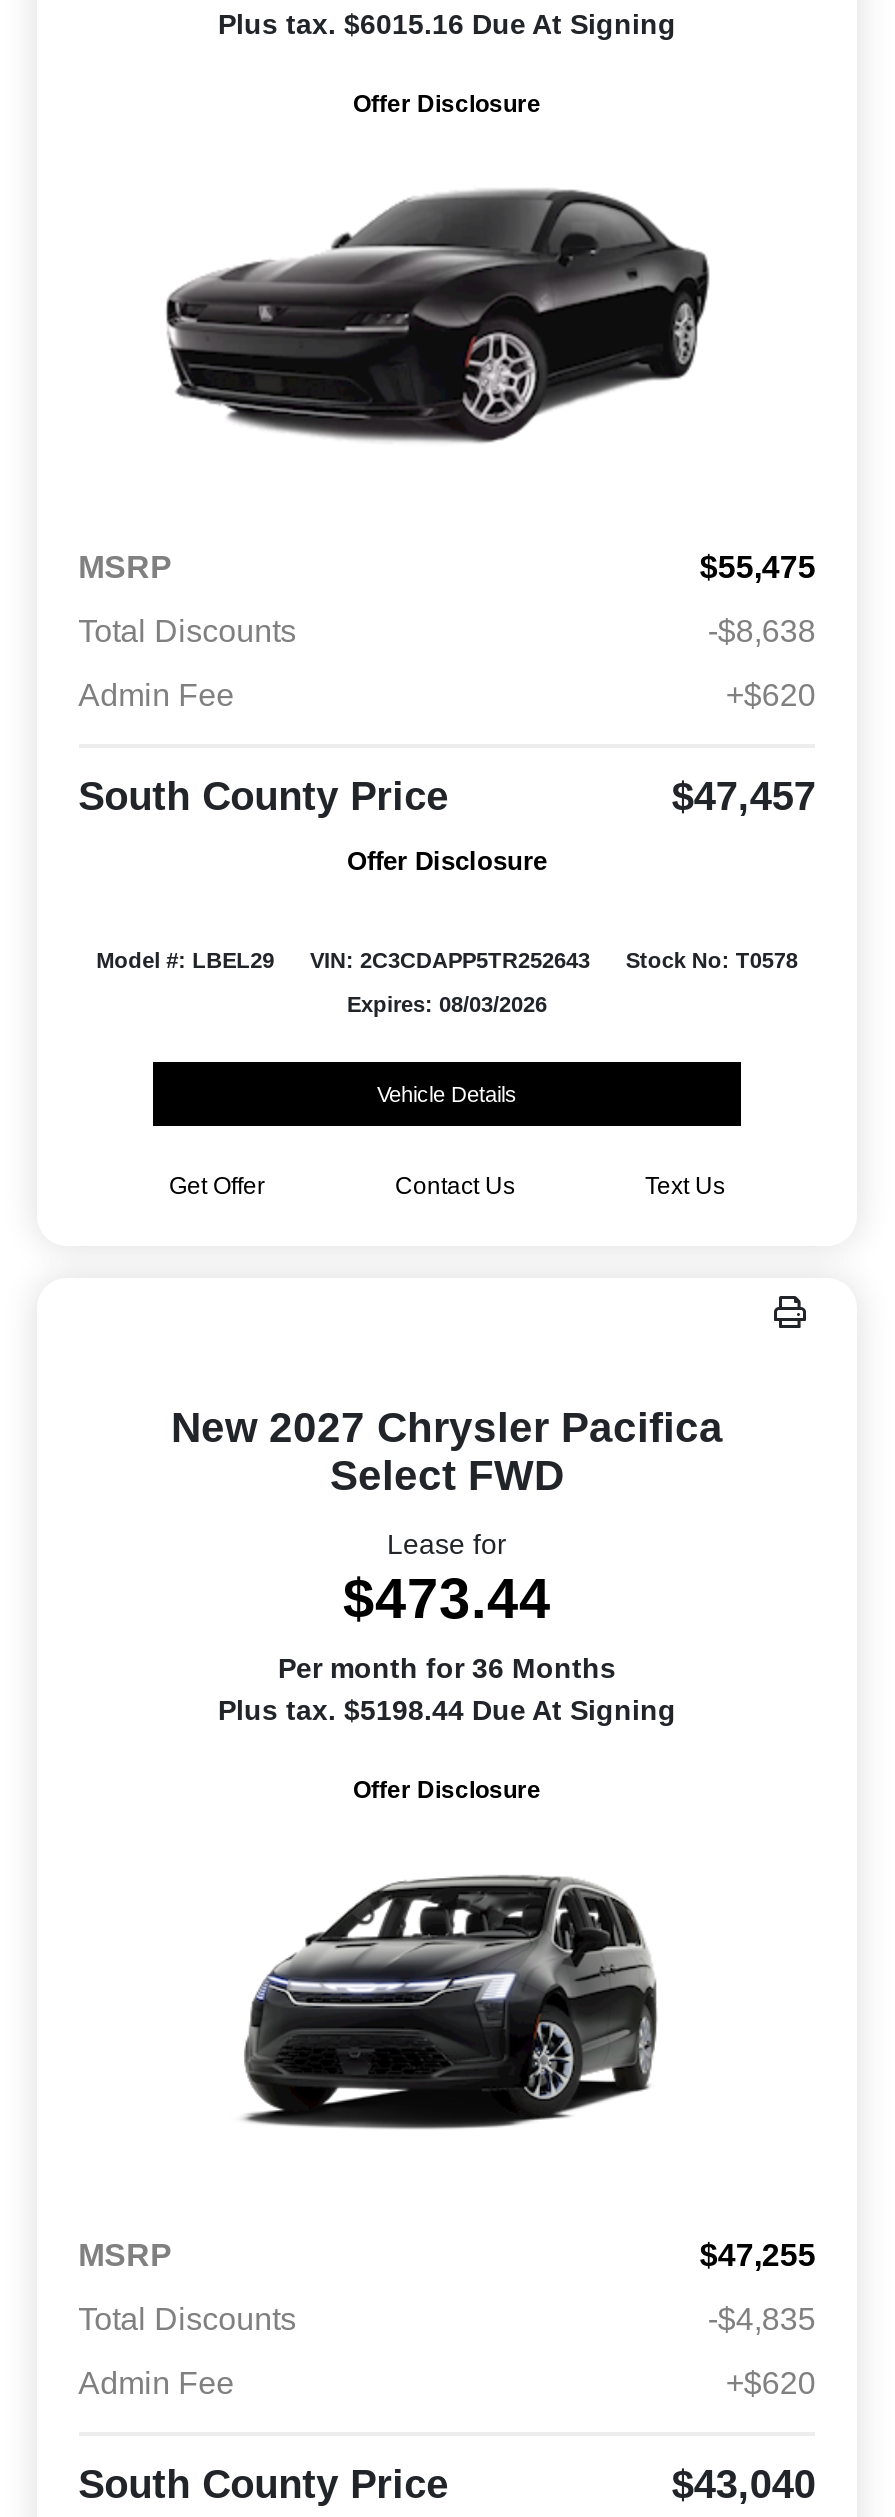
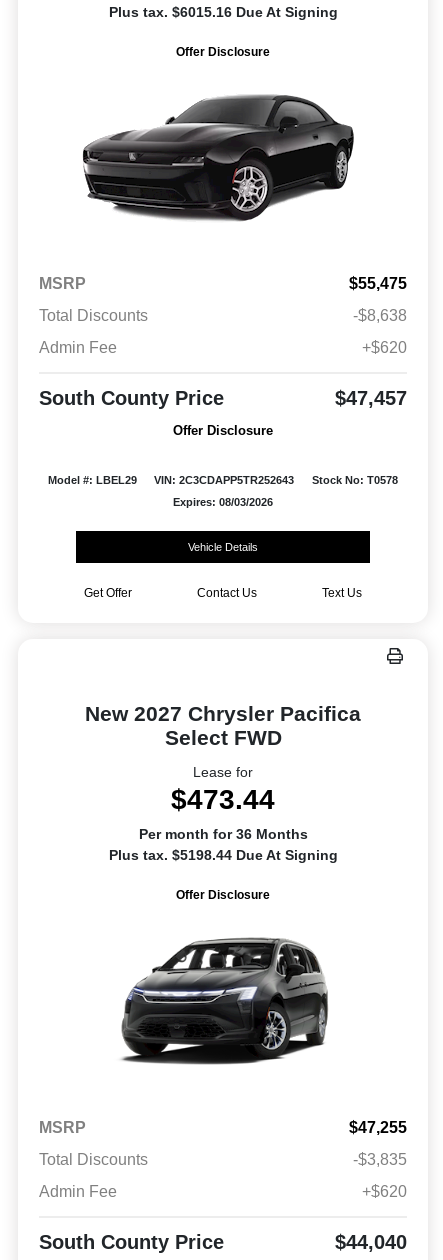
- -$4,835
+ -$3,835

- $43,040
+ $44,040
